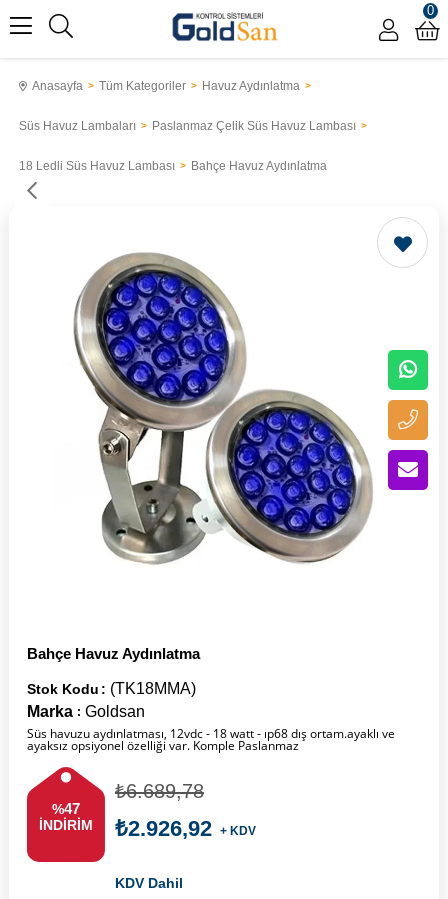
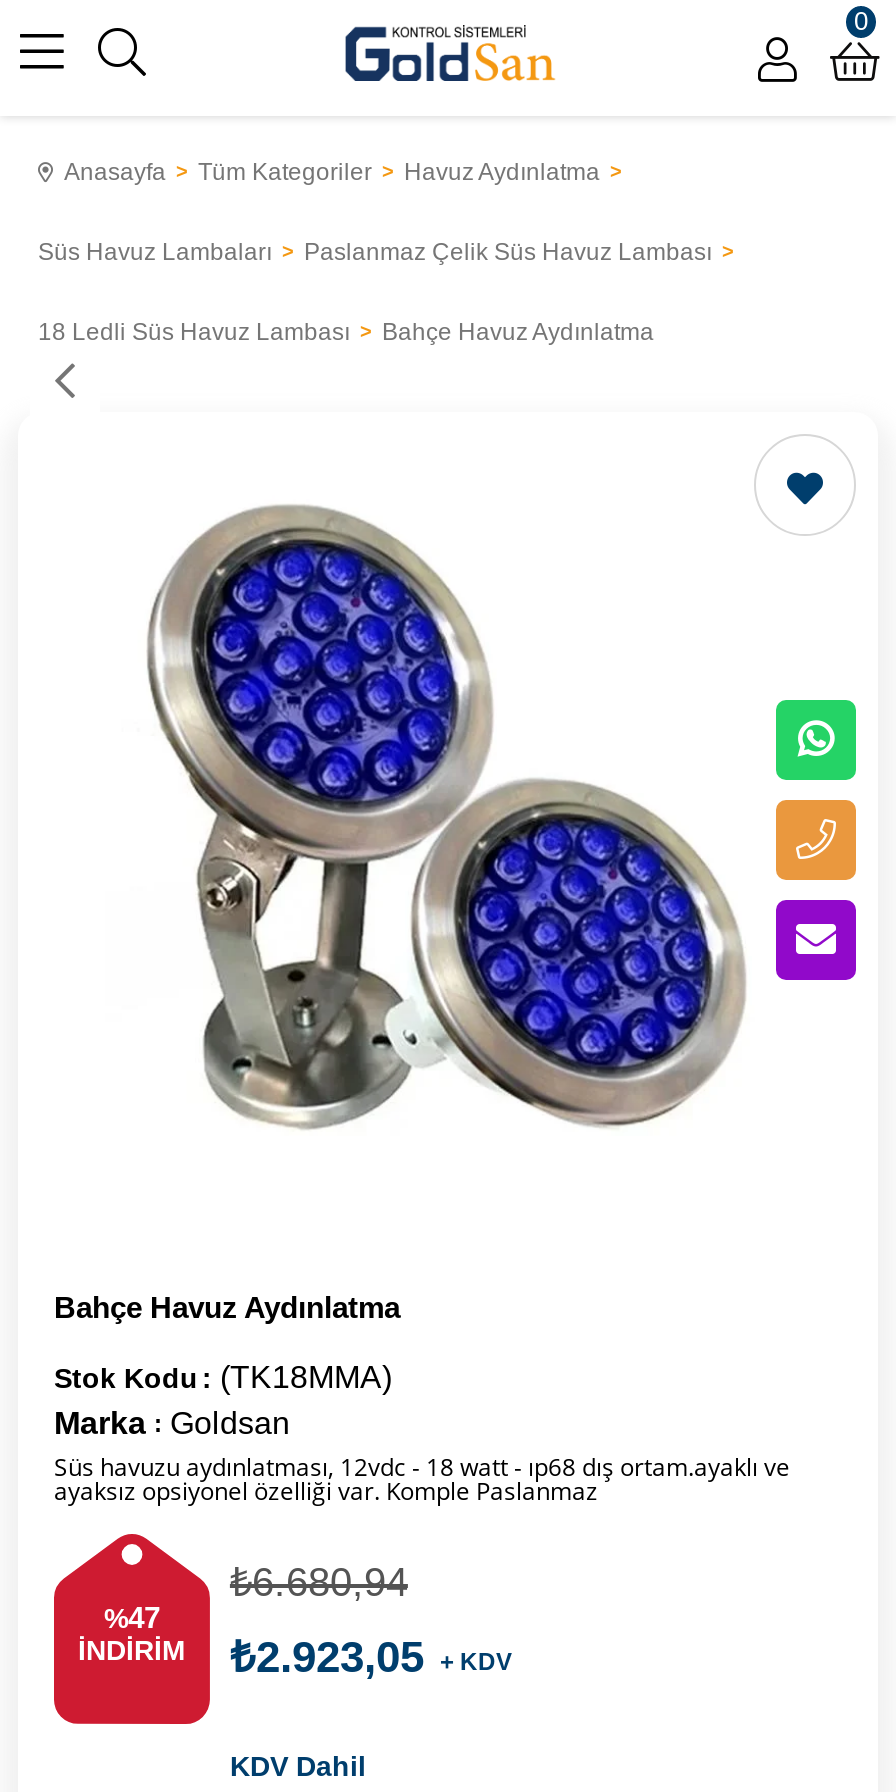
- ₺6.689,78
+ ₺6.680,94

- İNDIRIM ₺2.926,92 + KDV
+ İNDIRIM ₺2.923,05 + KDV
